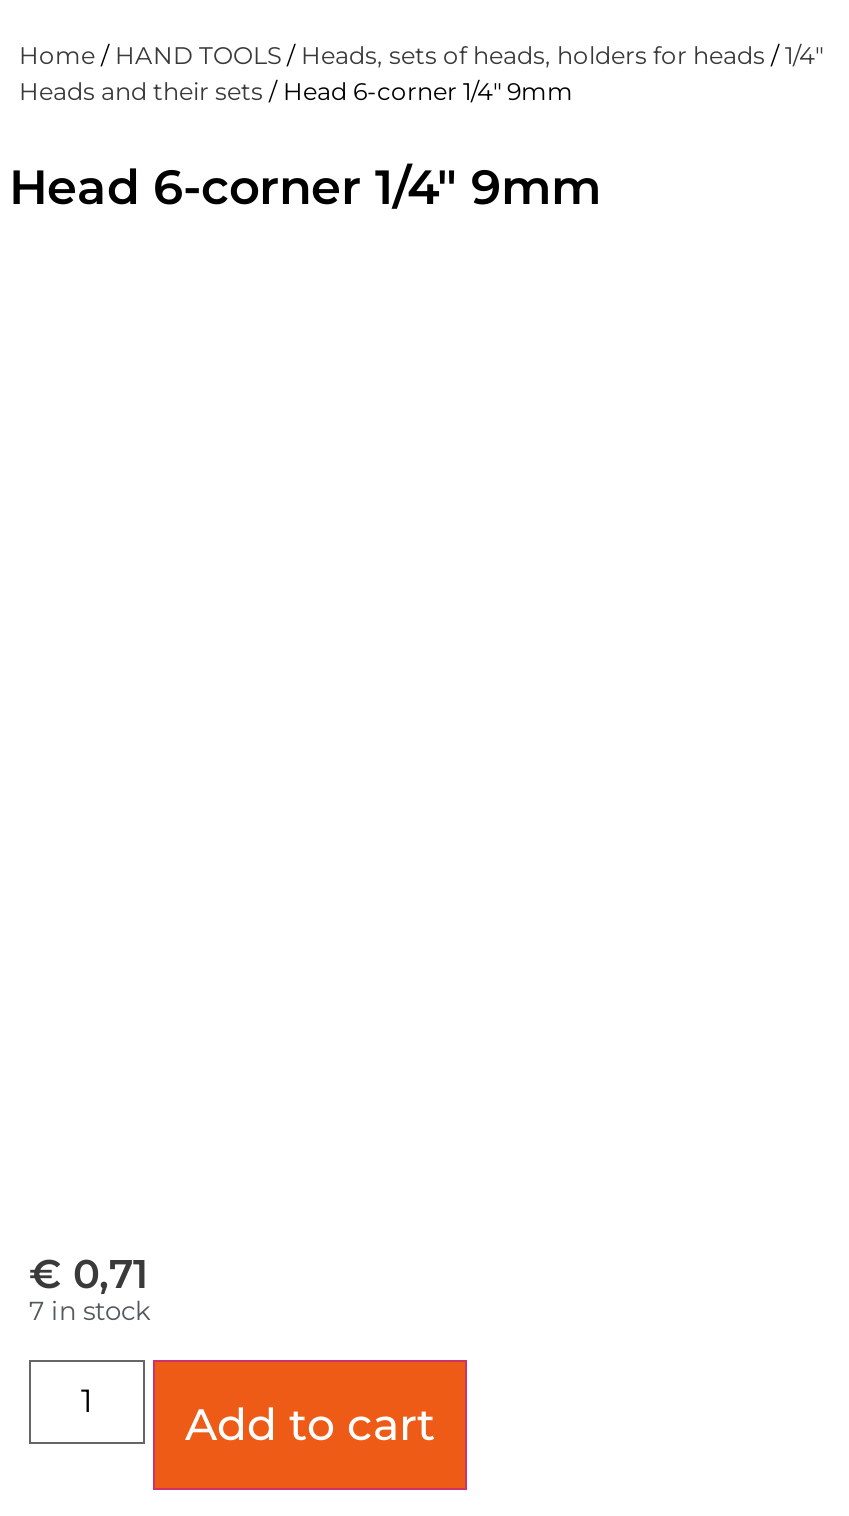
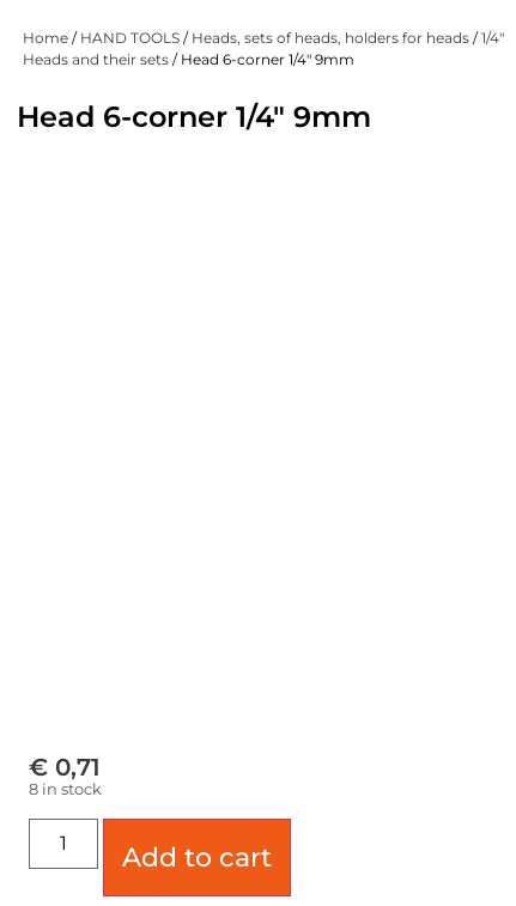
- 7 in stock
+ 8 in stock
